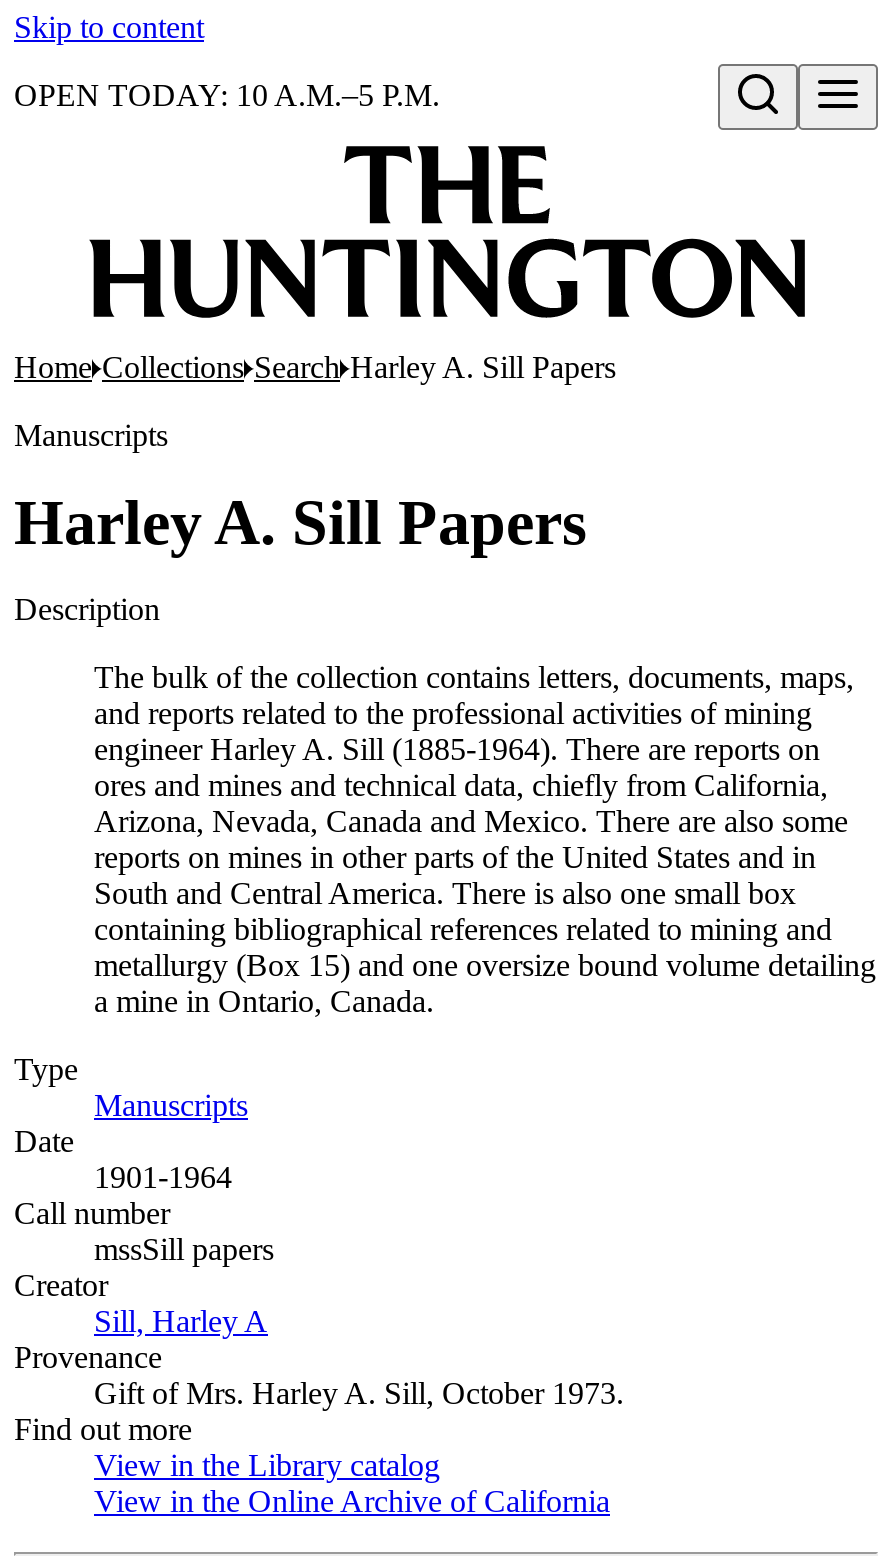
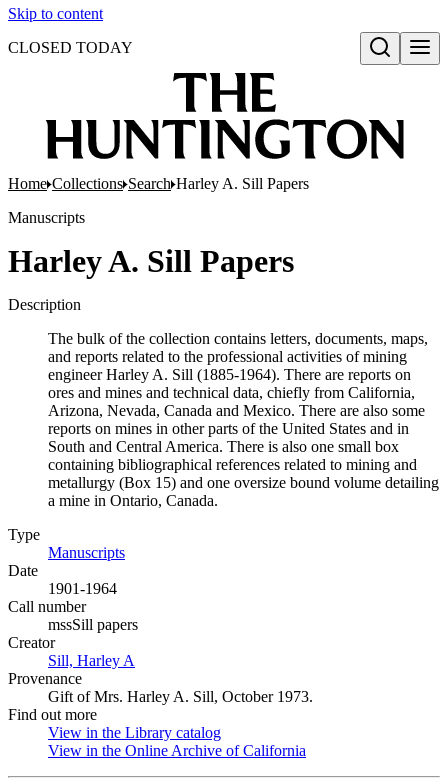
- OPEN TODAY: 10 A.M.–5 P.M.
+ CLOSED TODAY
